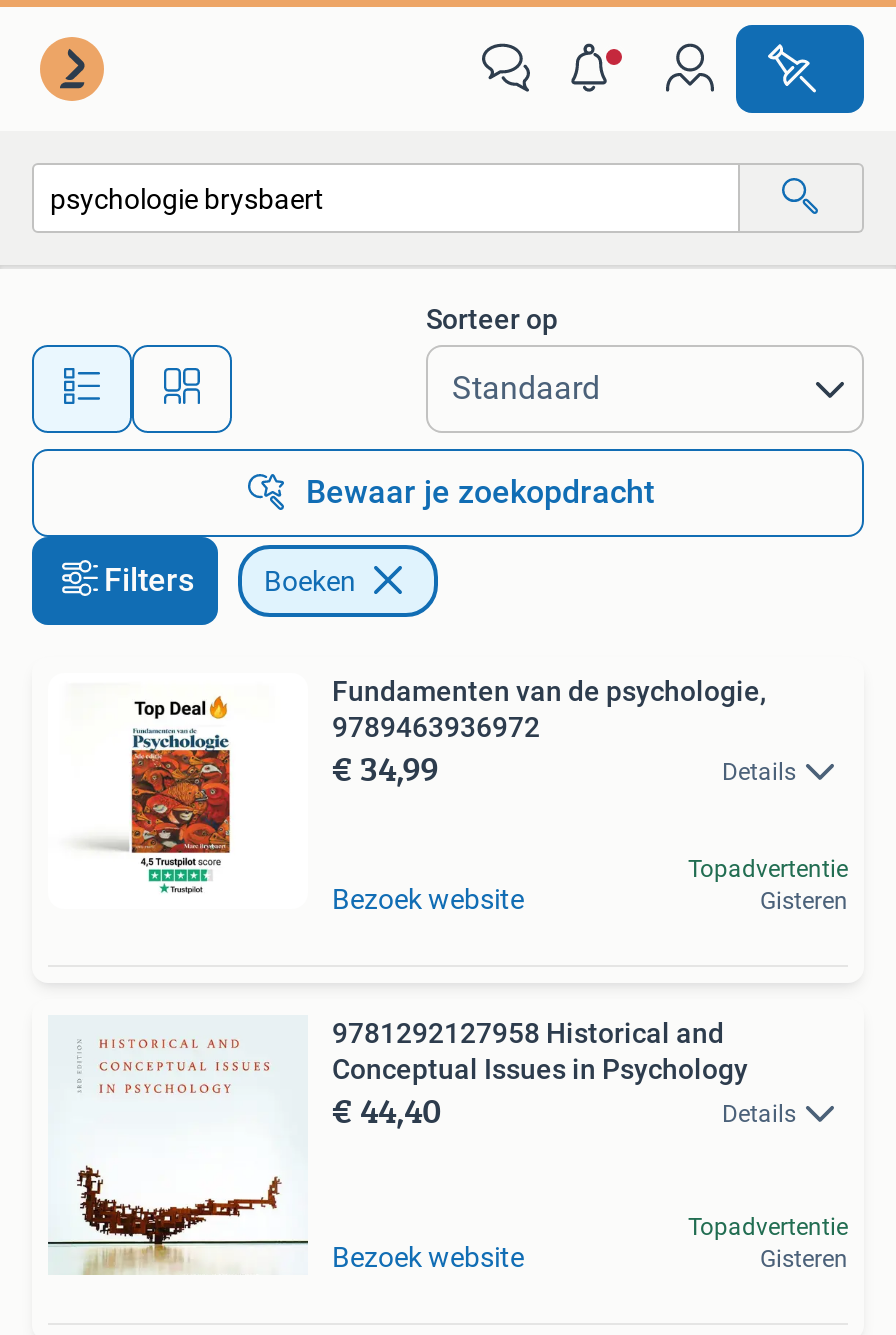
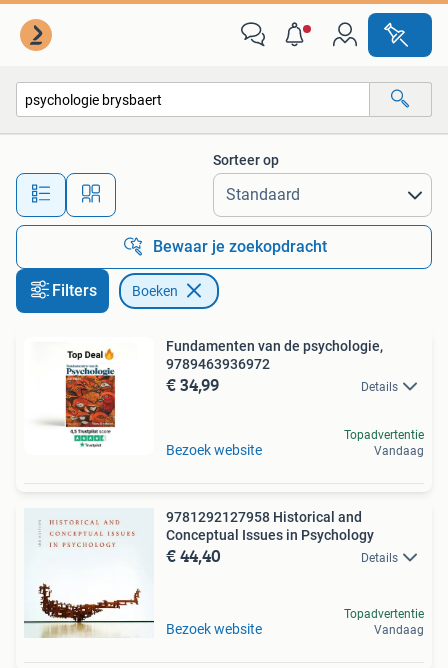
- Gisteren
+ Vandaag

- Gisteren
+ Vandaag
